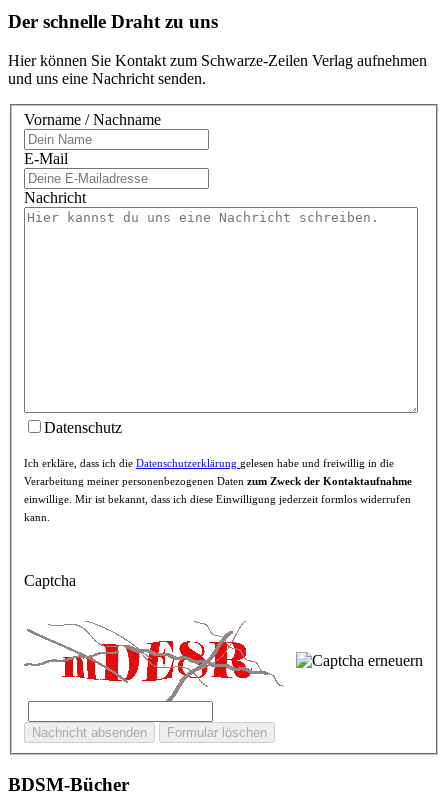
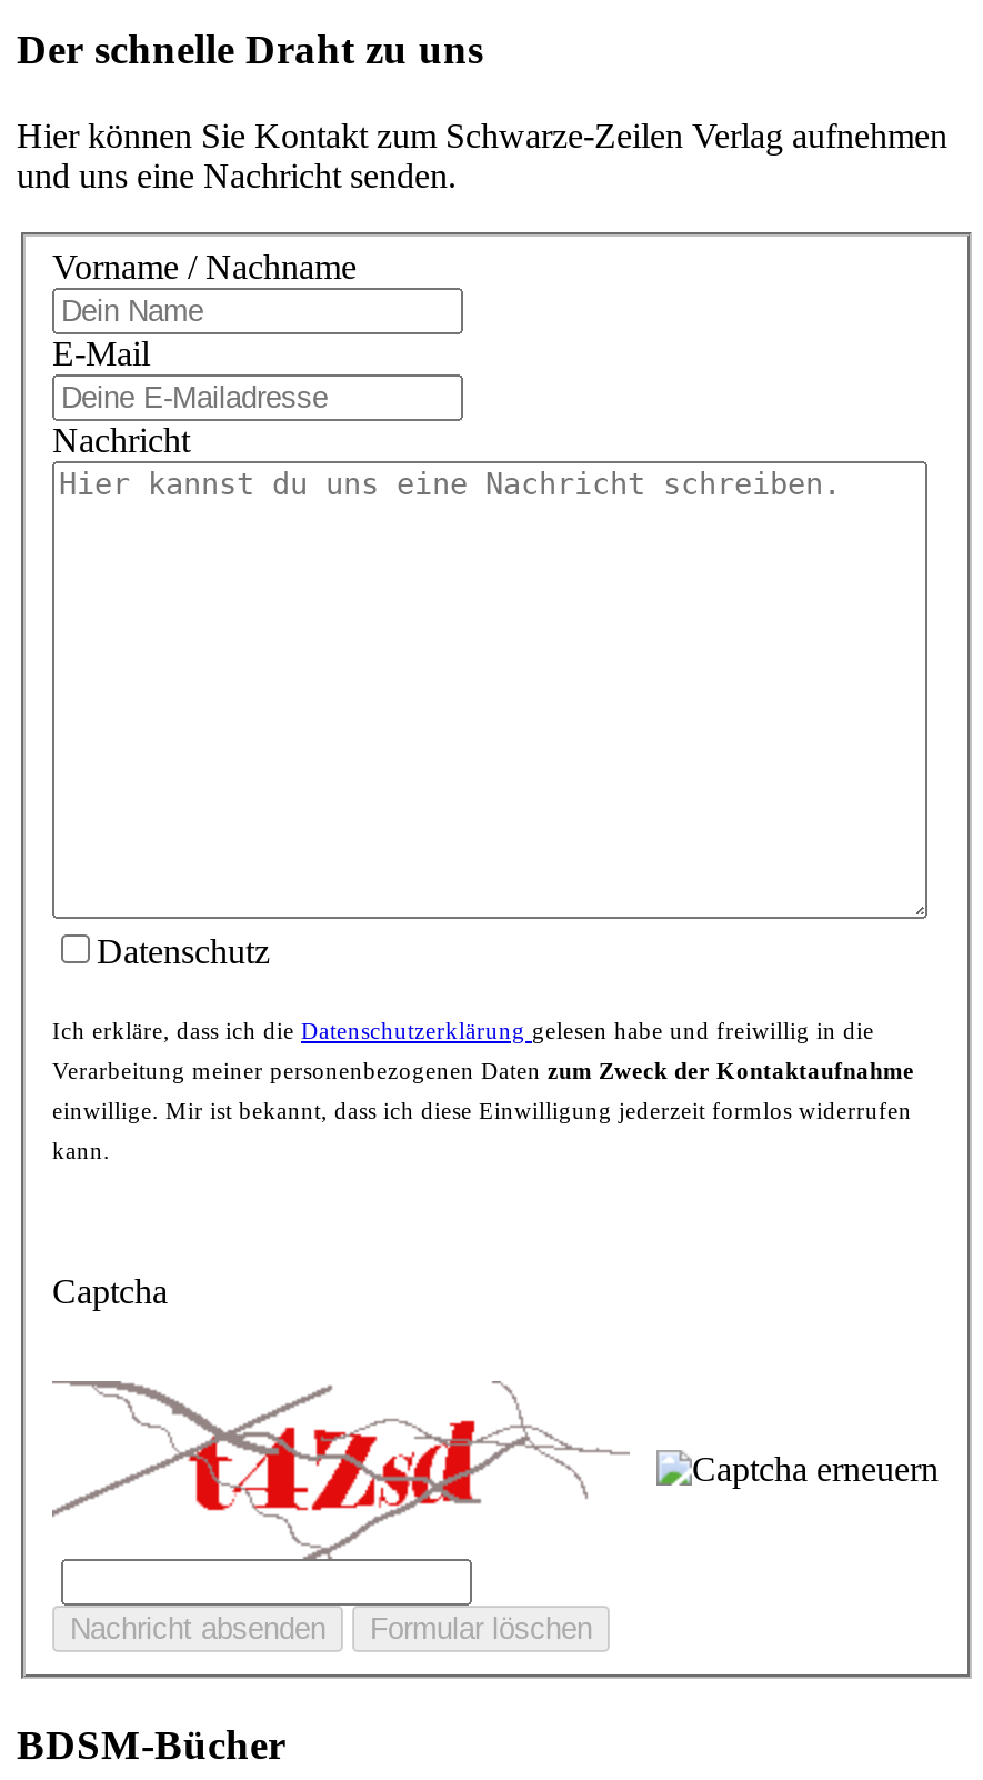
- [image]
+ [image]
